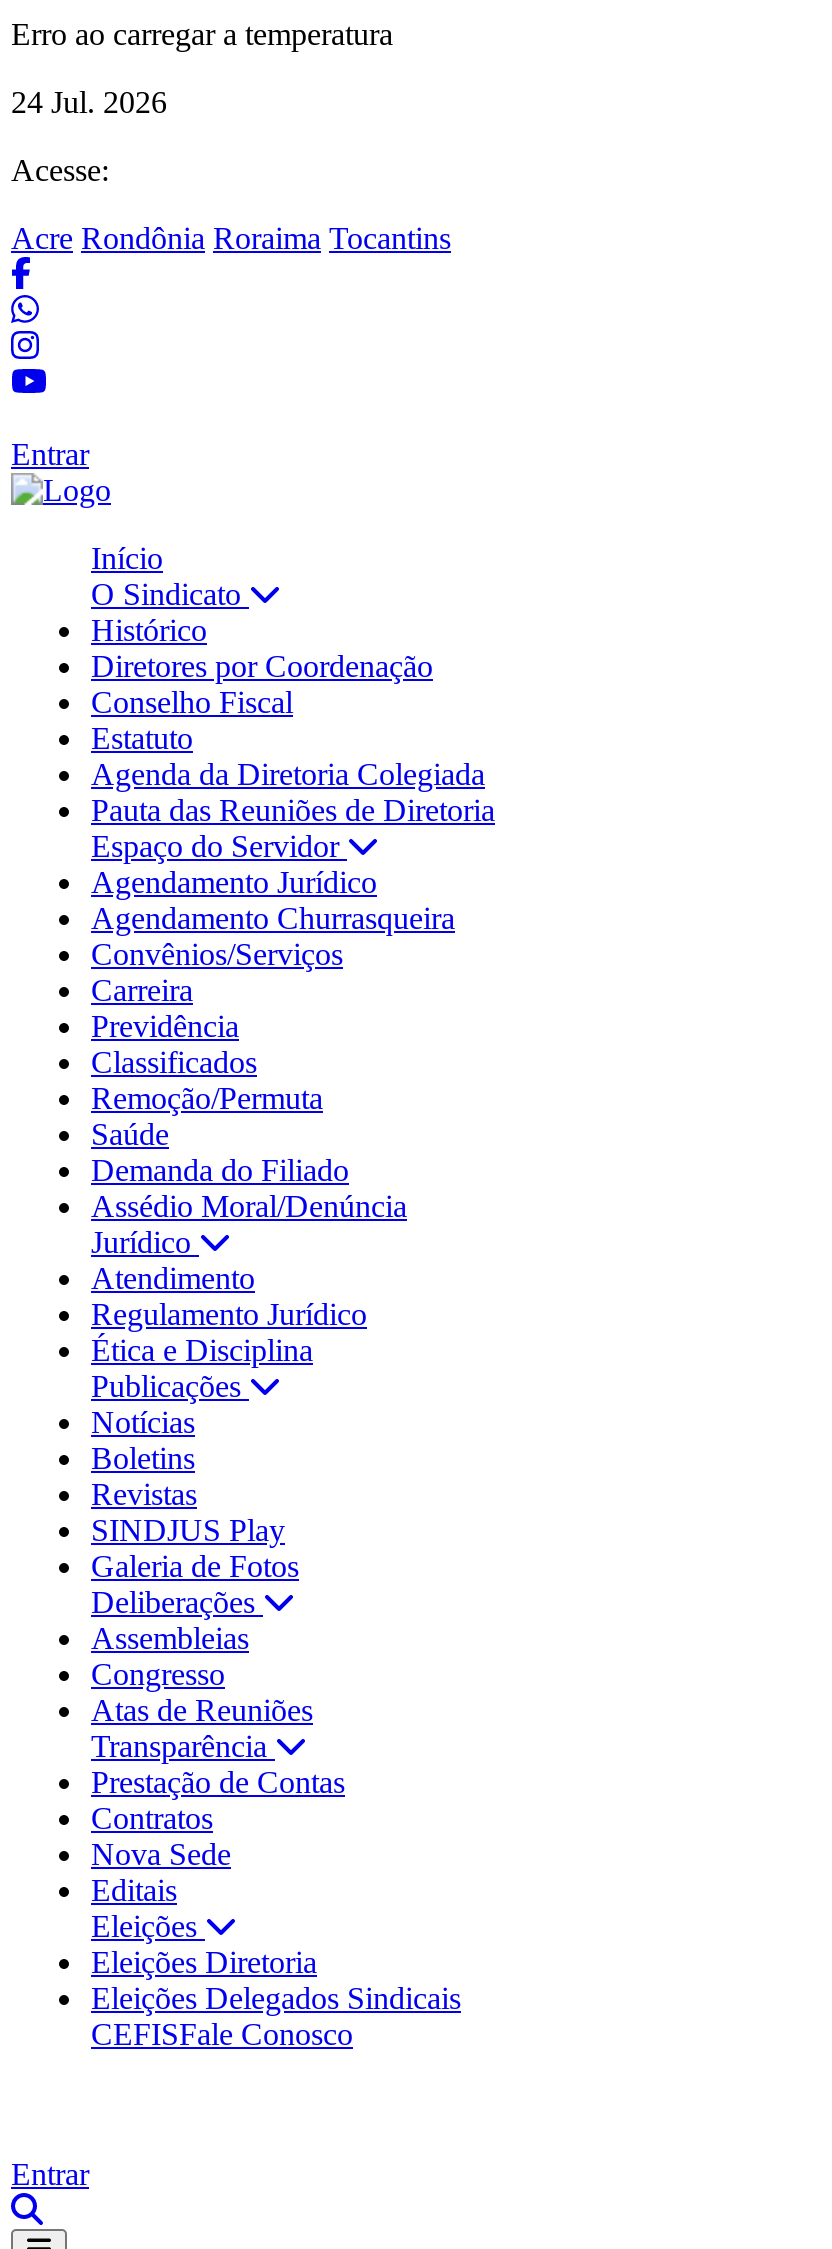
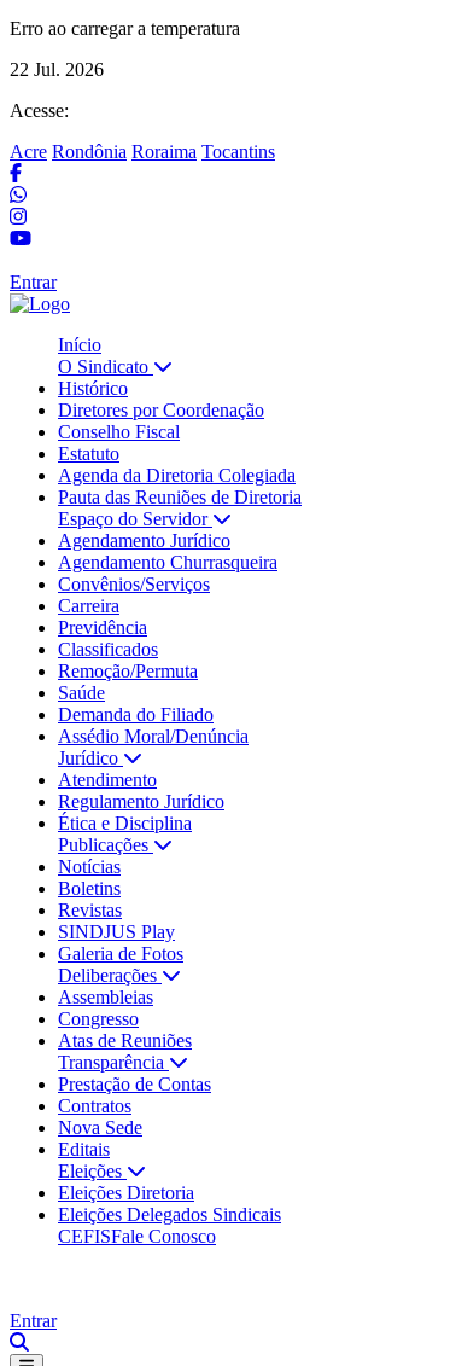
- 24 Jul. 2026
+ 22 Jul. 2026
